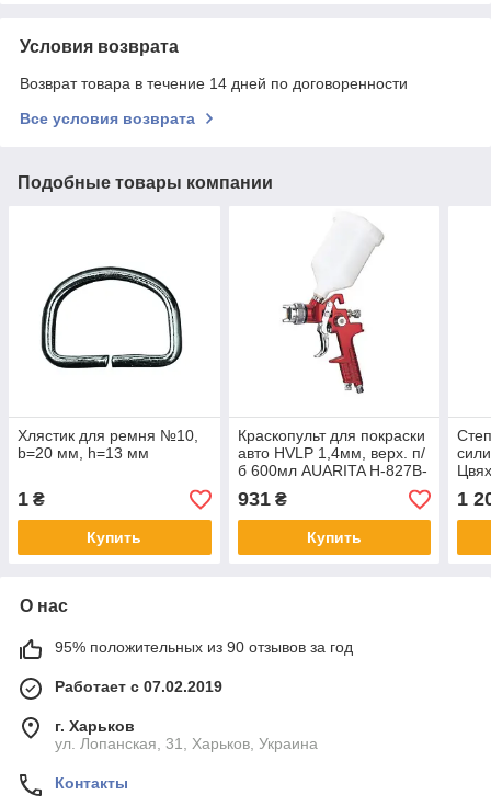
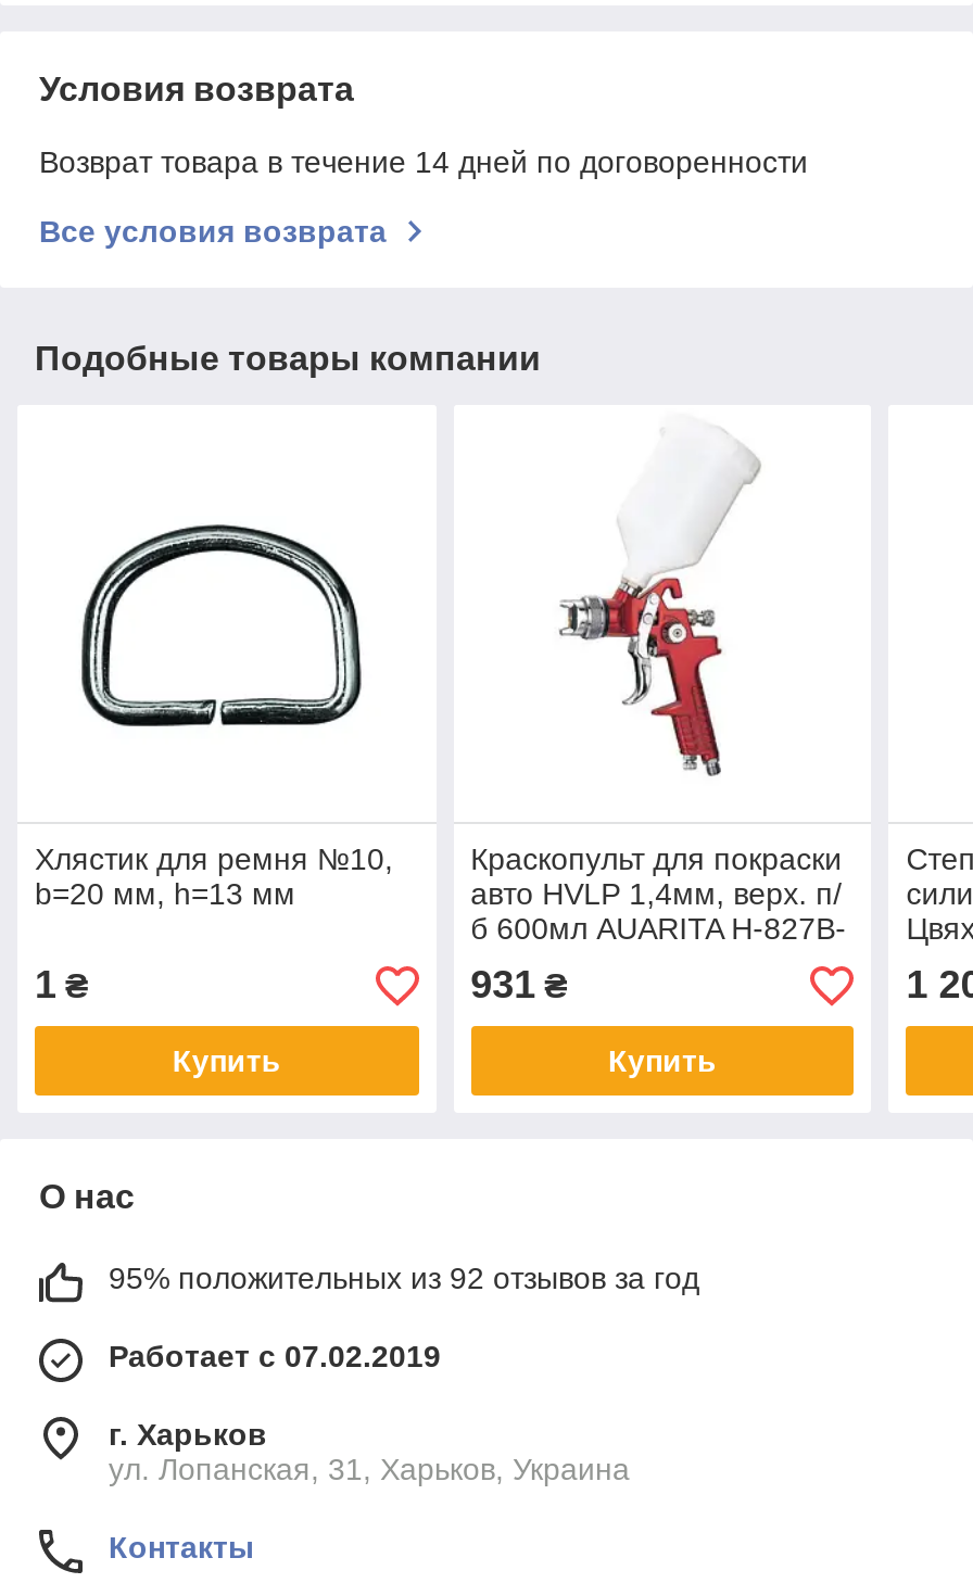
- 95% положительных из 90 отзывов за год
+ 95% положительных из 92 отзывов за год
